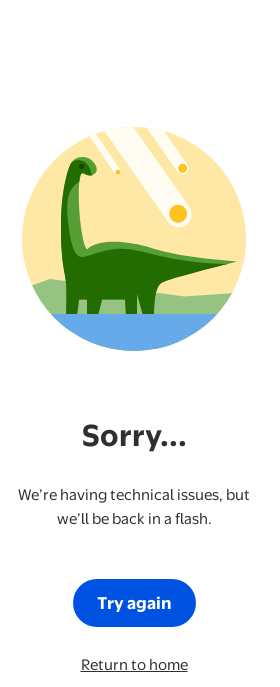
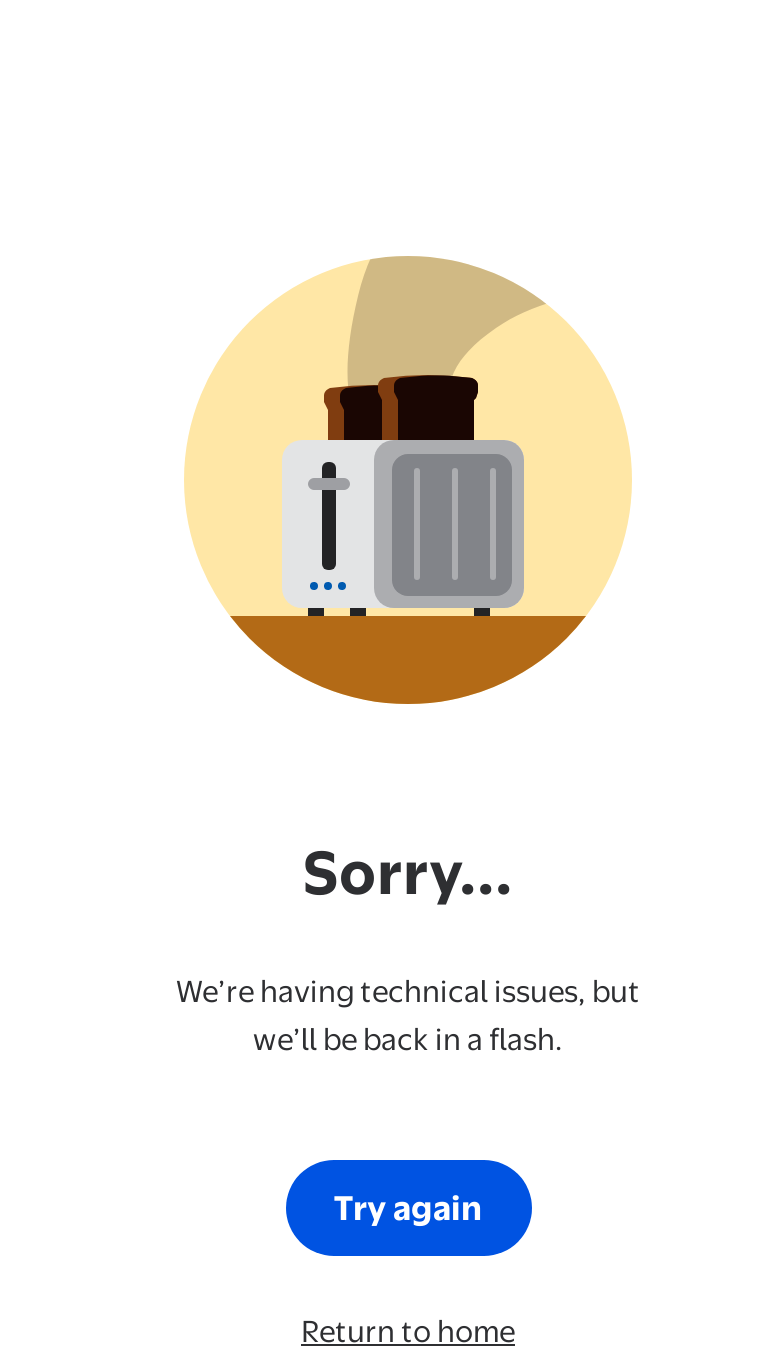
- [image]
+ [image]
